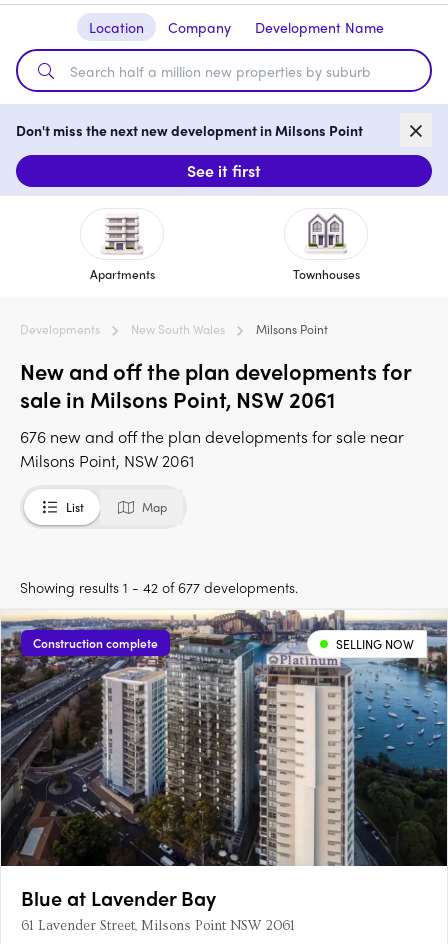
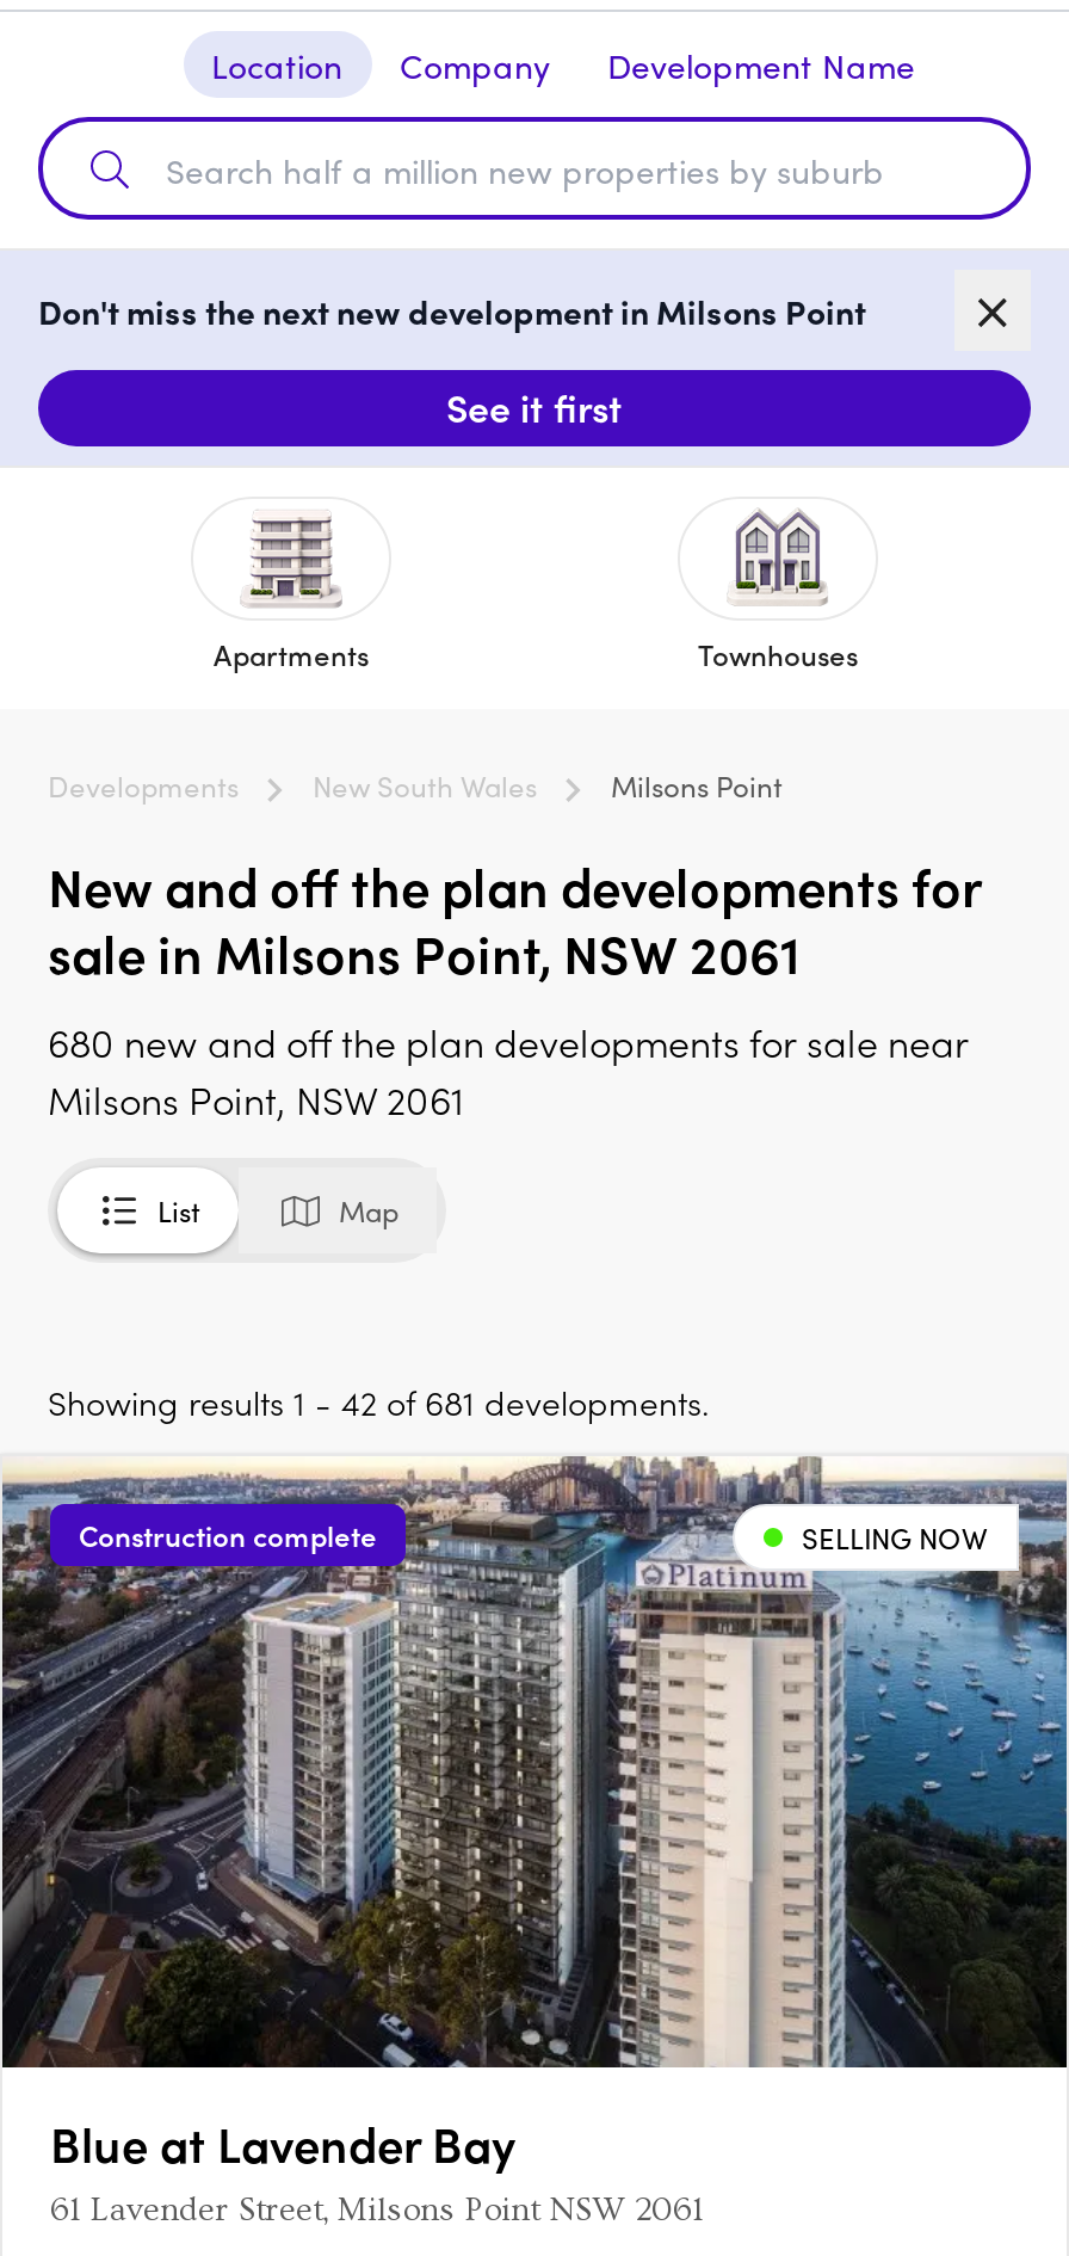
- 676 new and off the plan developments for sale near
+ 680 new and off the plan developments for sale near

- Showing results 1 - 42 of 677 developments.
+ Showing results 1 - 42 of 681 developments.
